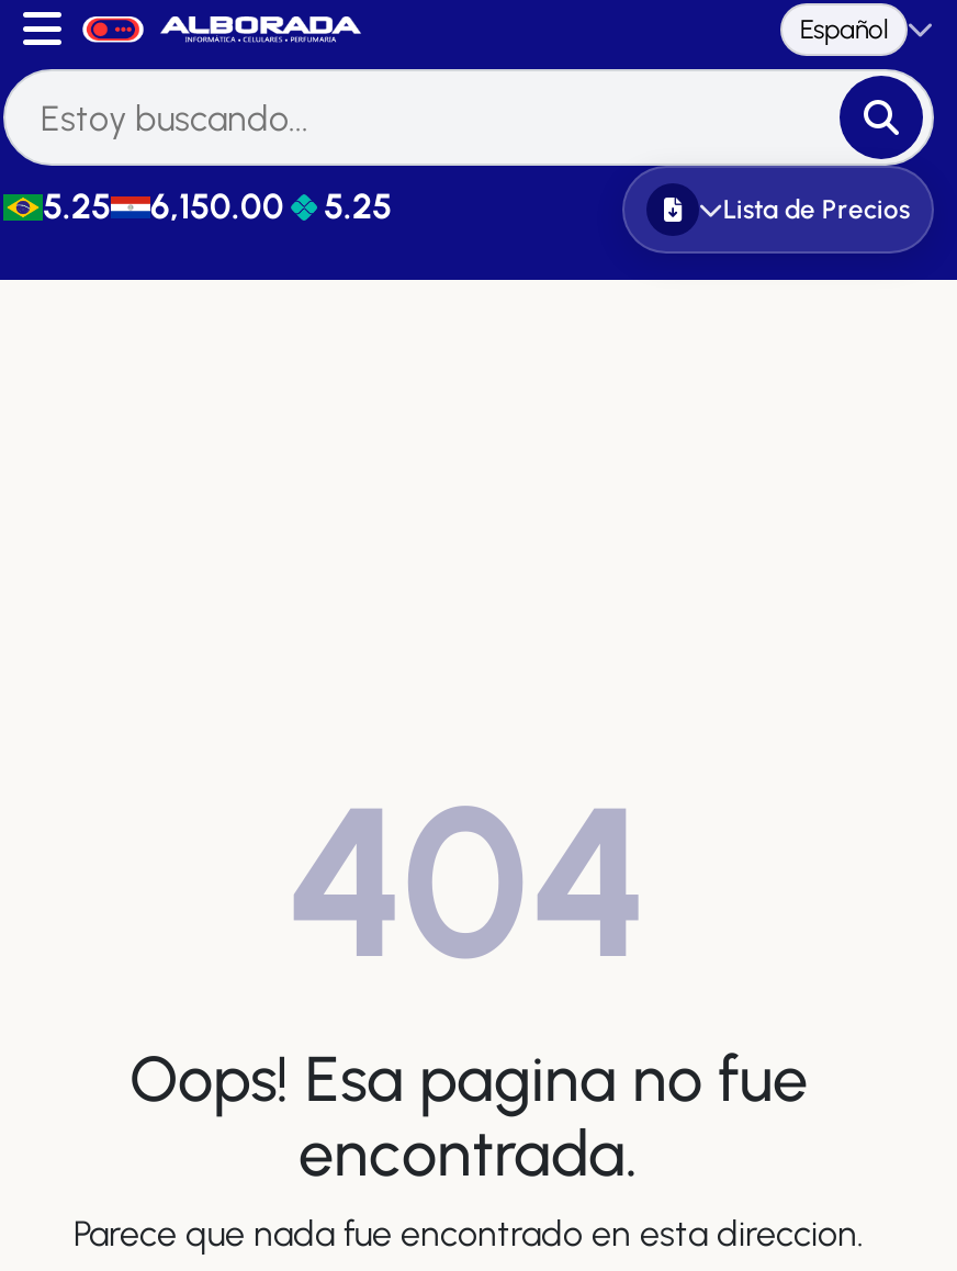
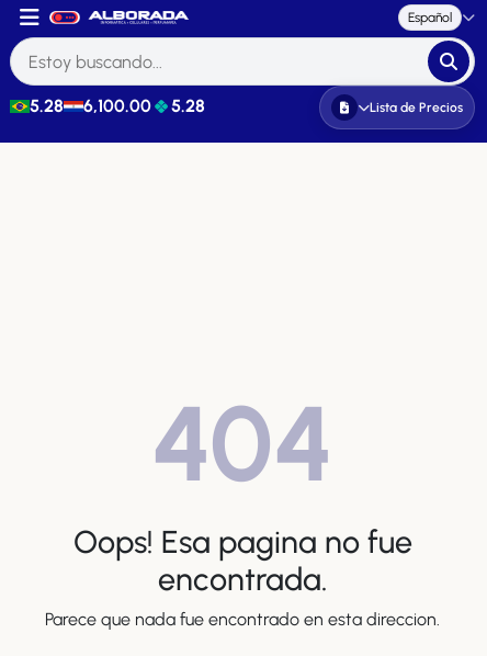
- 5.25
+ 5.28

- 6,150.00
+ 6,100.00

- 5.25
+ 5.28
